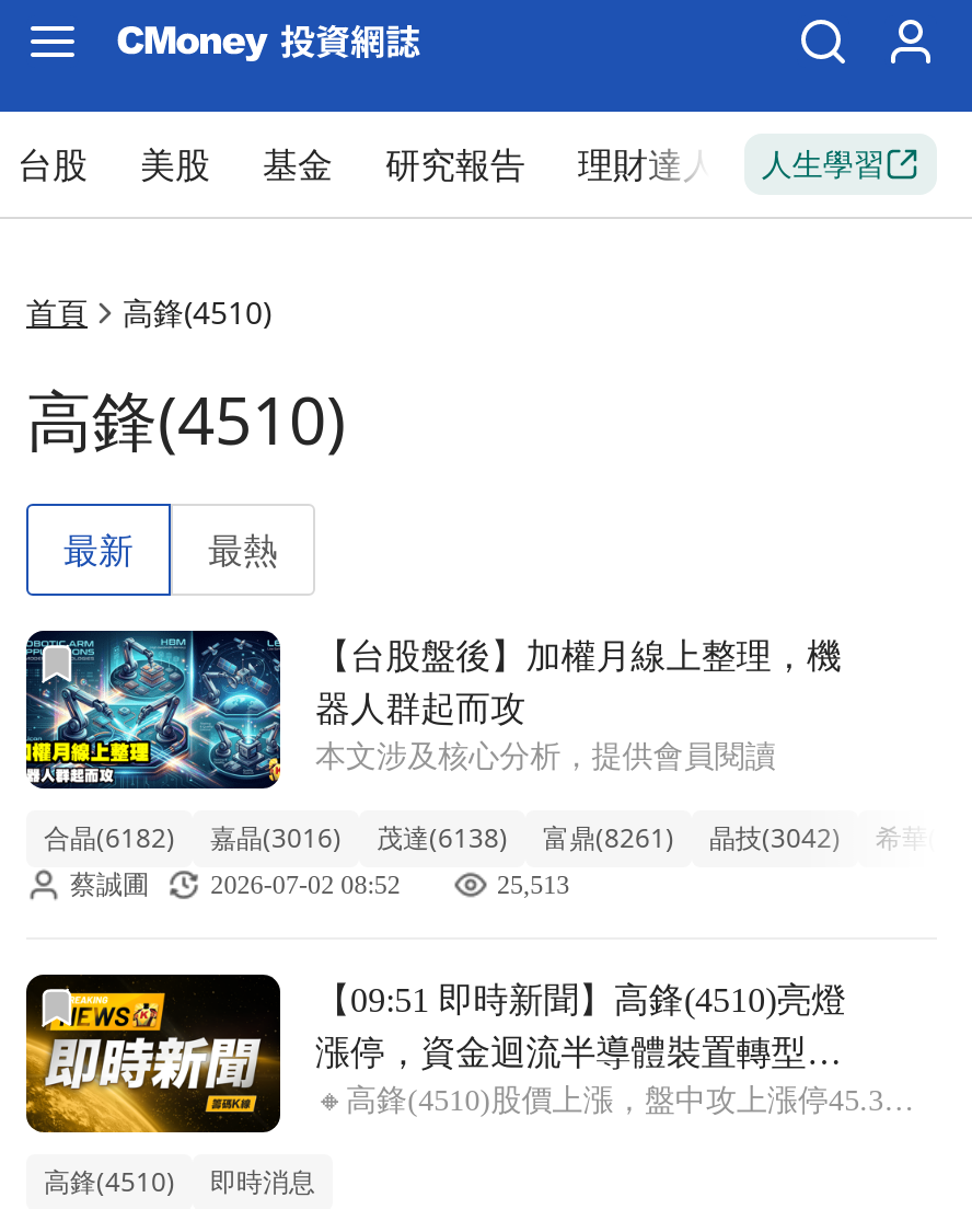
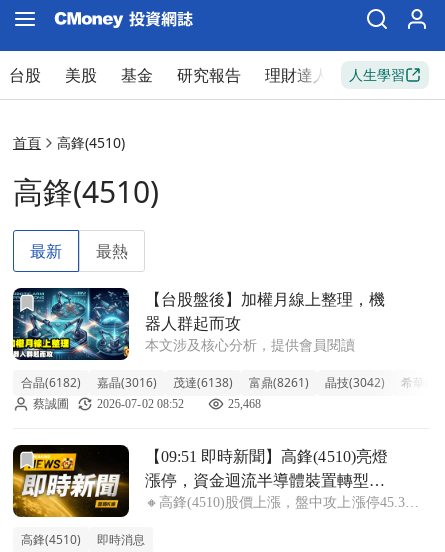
- 25,513
+ 25,468
